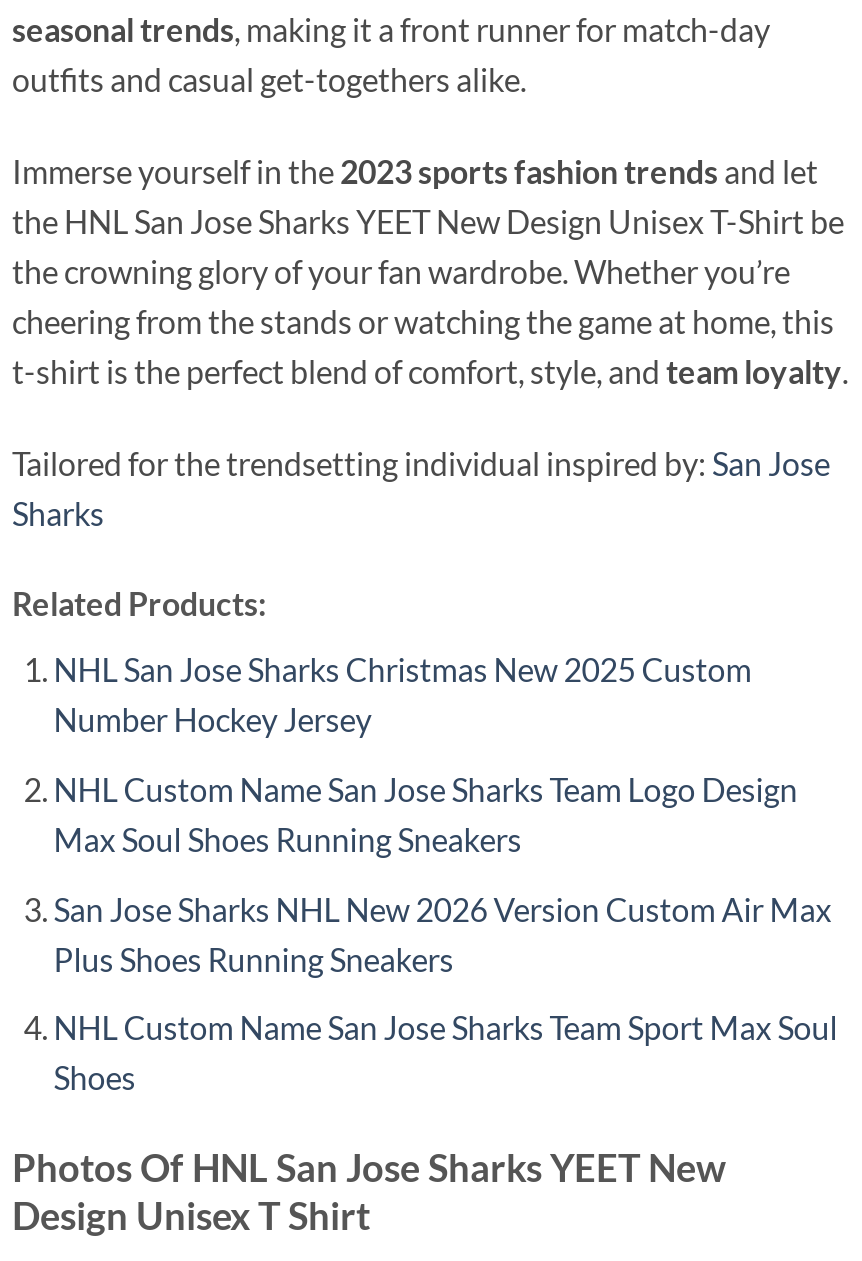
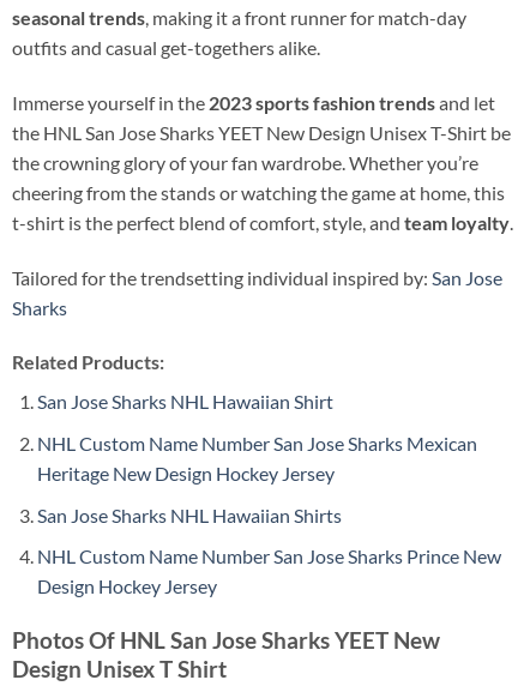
- NHL San Jose Sharks Christmas New 2025 Custom
- Number Hockey Jersey
+ San Jose Sharks NHL Hawaiian Shirt

- NHL Custom Name San Jose Sharks Team Logo Design
- Max Soul Shoes Running Sneakers
+ NHL Custom Name Number San Jose Sharks Mexican
+ Heritage New Design Hockey Jersey

- San Jose Sharks NHL New 2026 Version Custom Air Max
- Plus Shoes Running Sneakers
+ San Jose Sharks NHL Hawaiian Shirts

- NHL Custom Name San Jose Sharks Team Sport Max Soul
- Shoes
+ NHL Custom Name Number San Jose Sharks Prince New
+ Design Hockey Jersey
